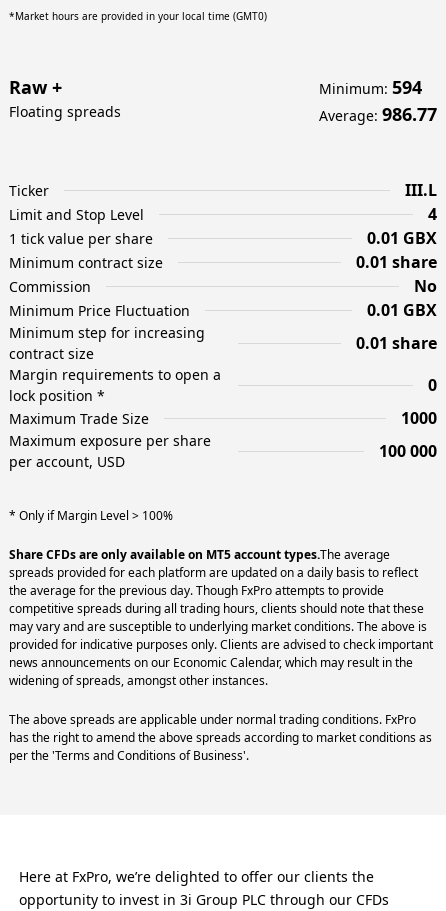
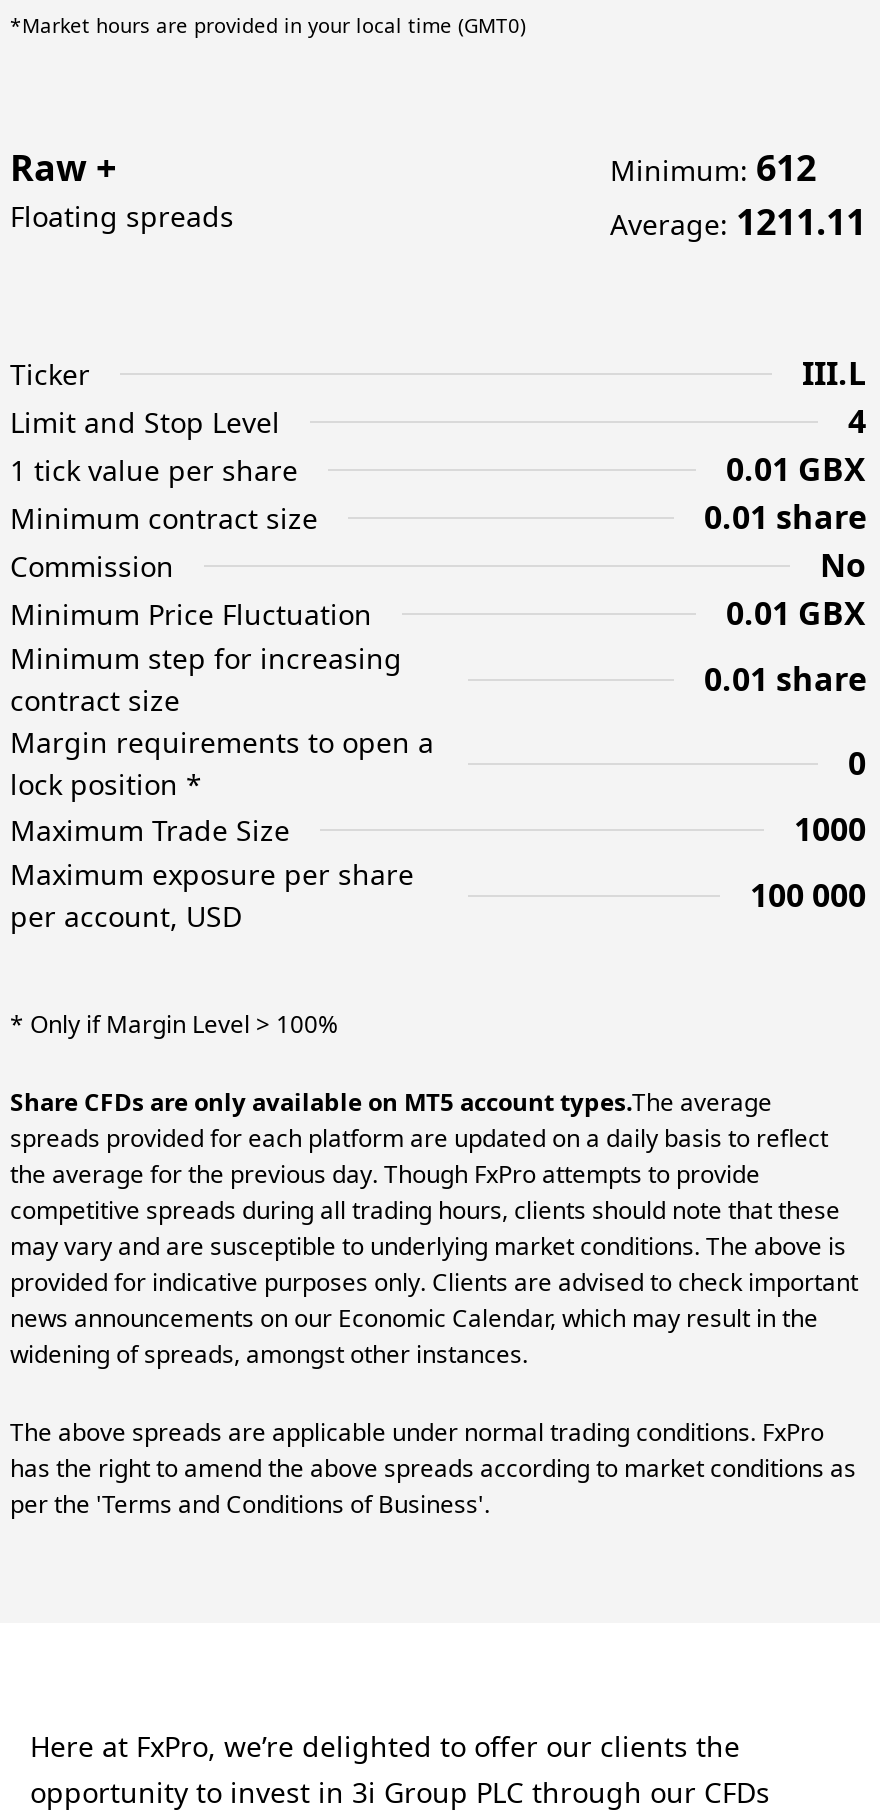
- Minimum: 594
+ Minimum: 612

- Average: 986.77
+ Average: 1211.11
